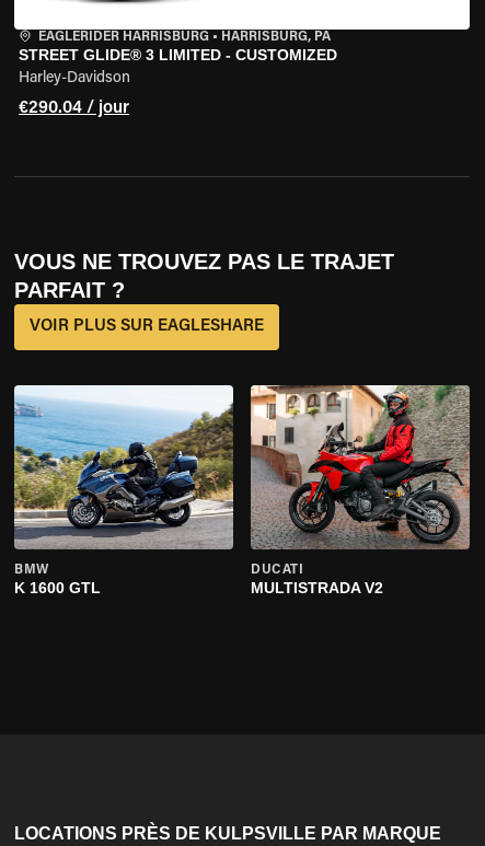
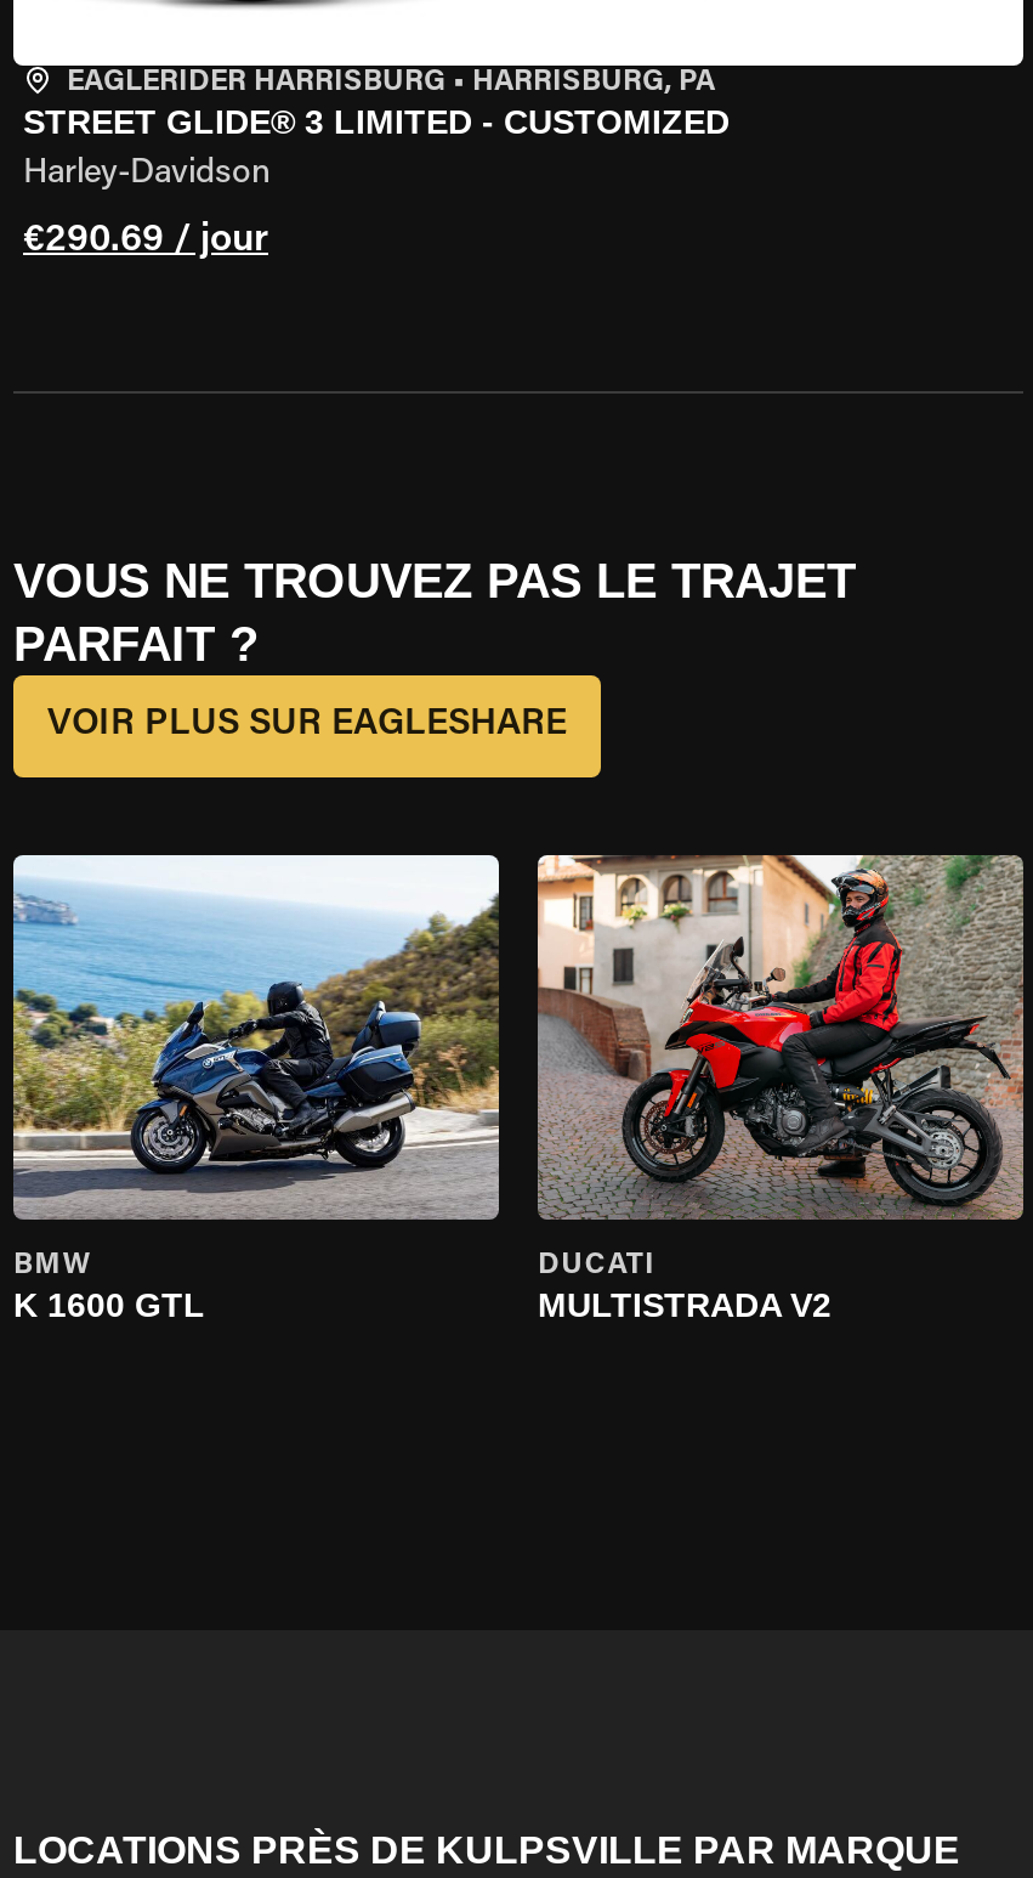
- €290.04 / jour
+ €290.69 / jour
